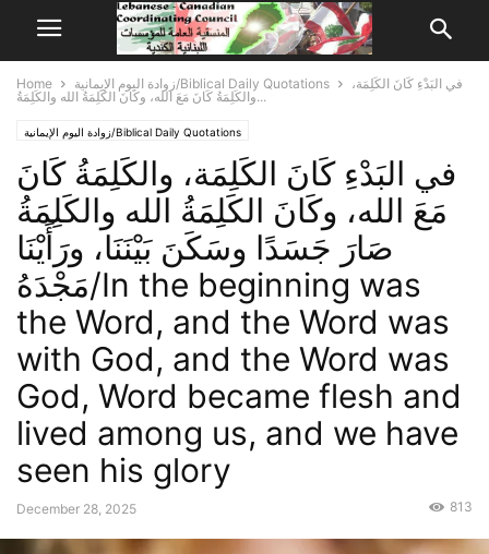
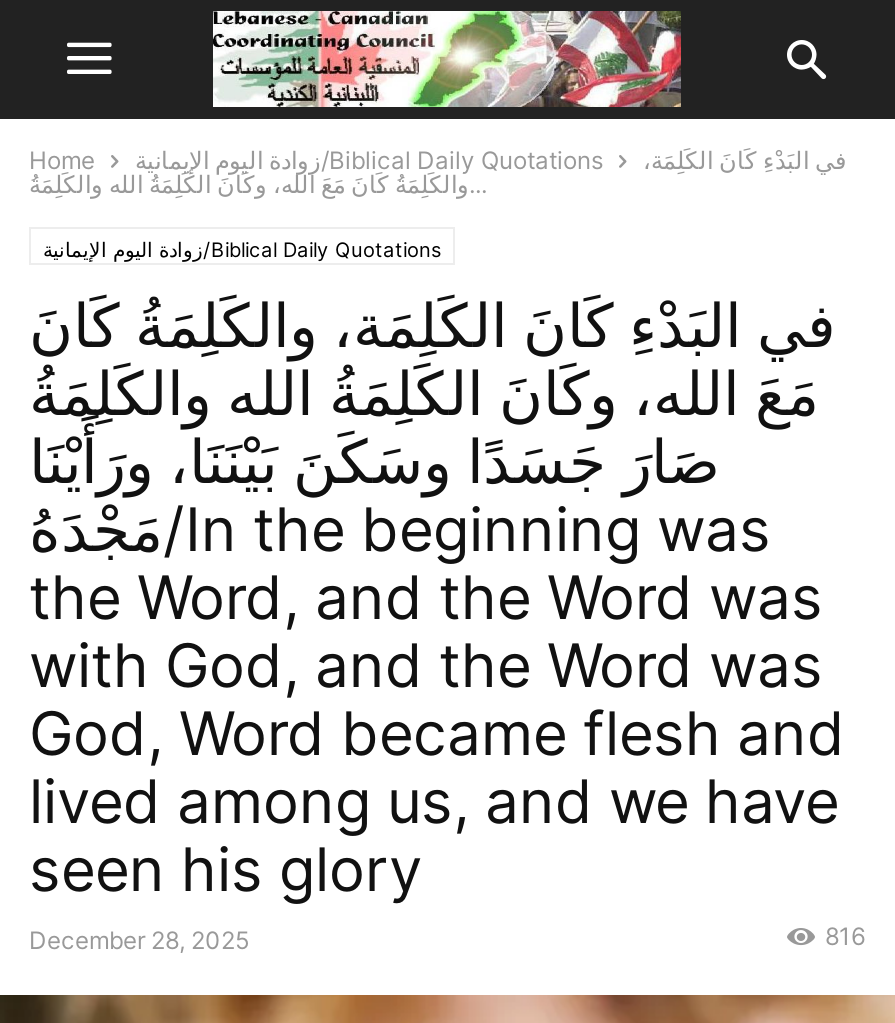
- 813
+ 816
